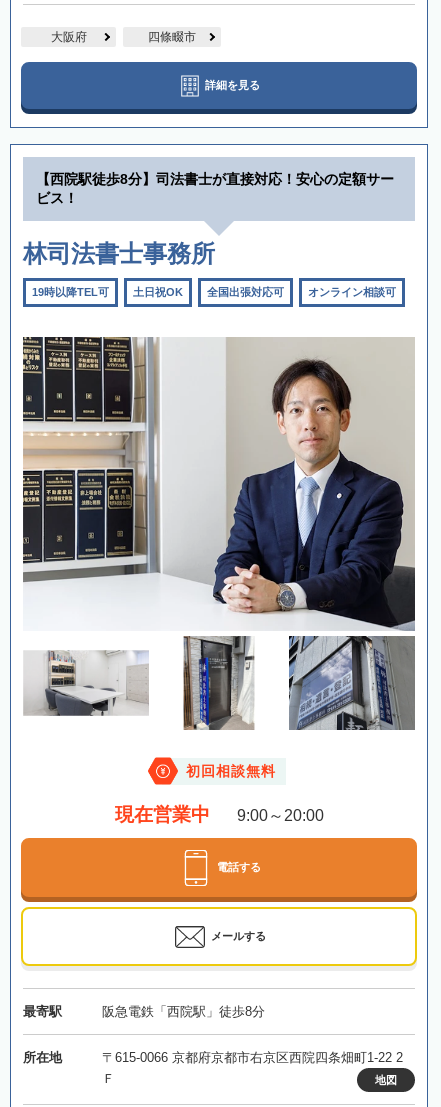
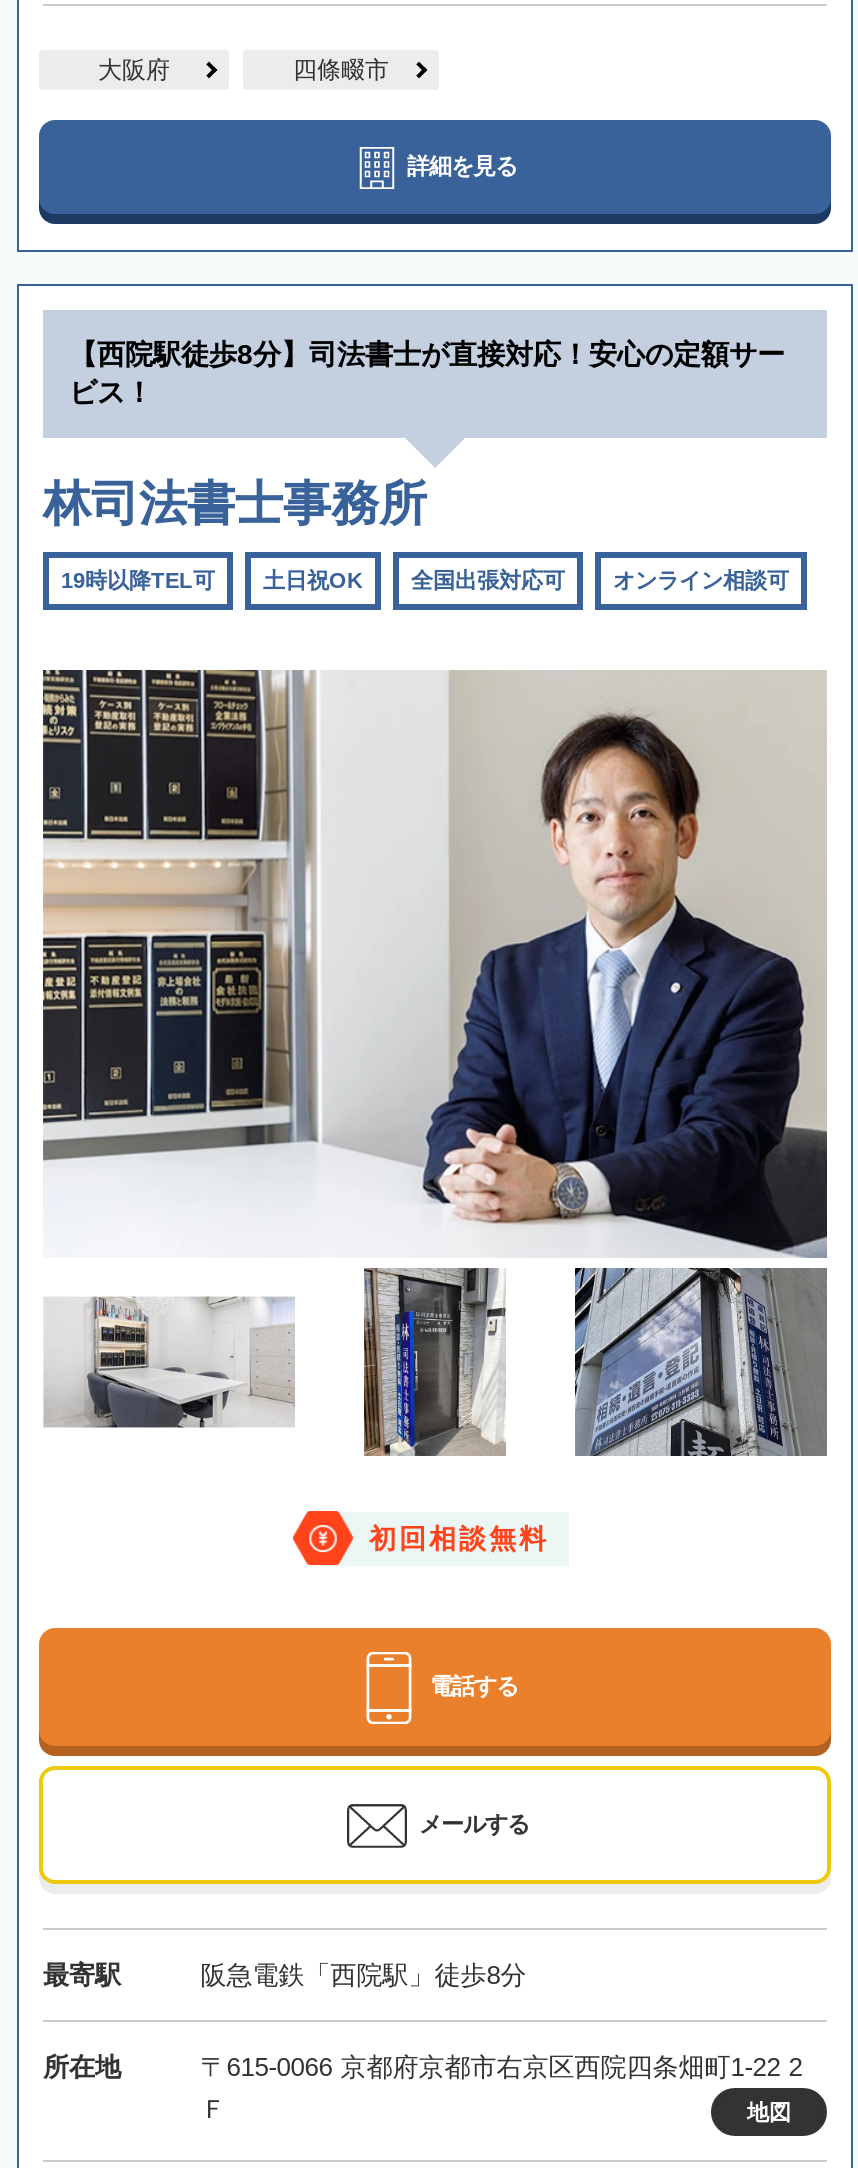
- 現在営業中
- 9:00～20:00
